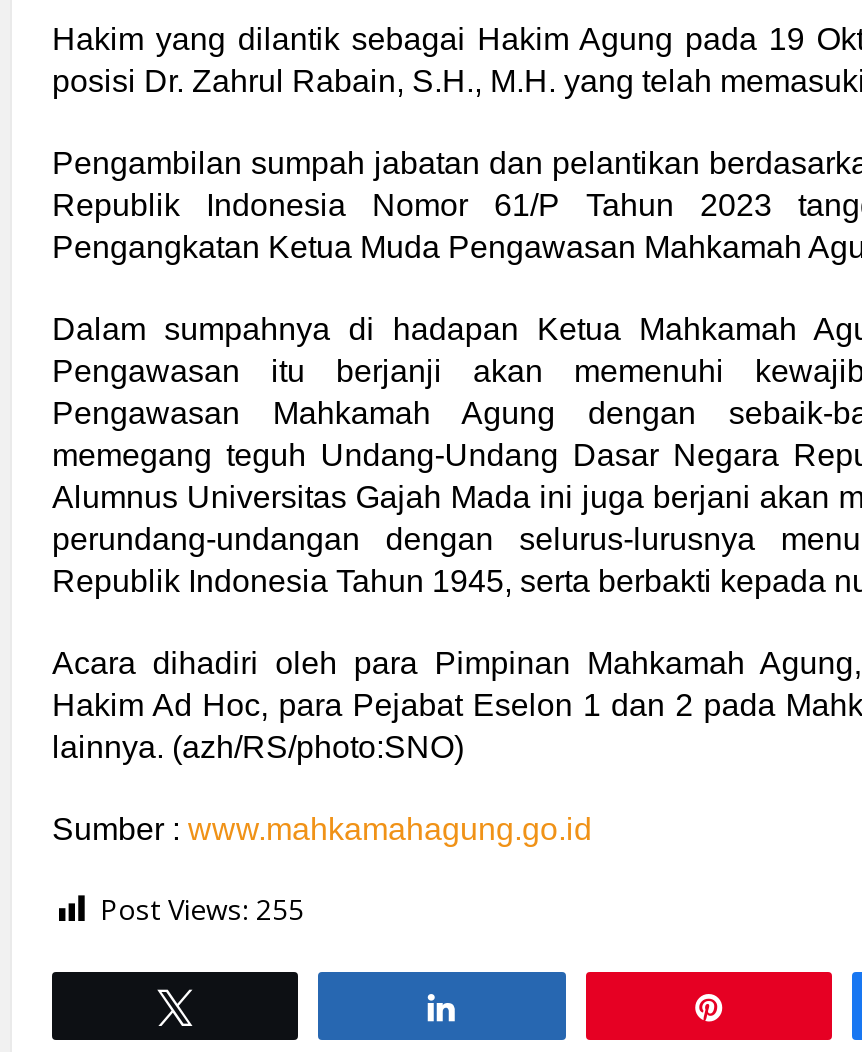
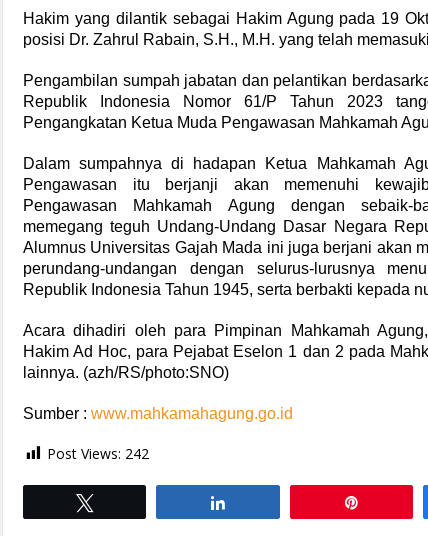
- Post Views: 255
+ Post Views: 242
